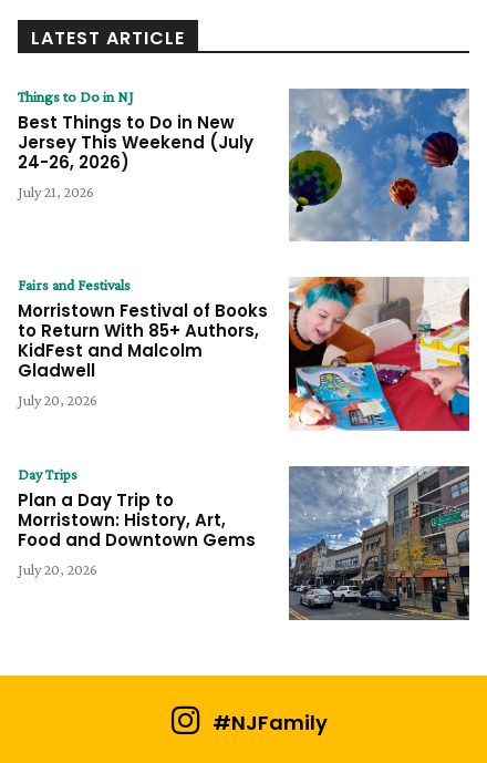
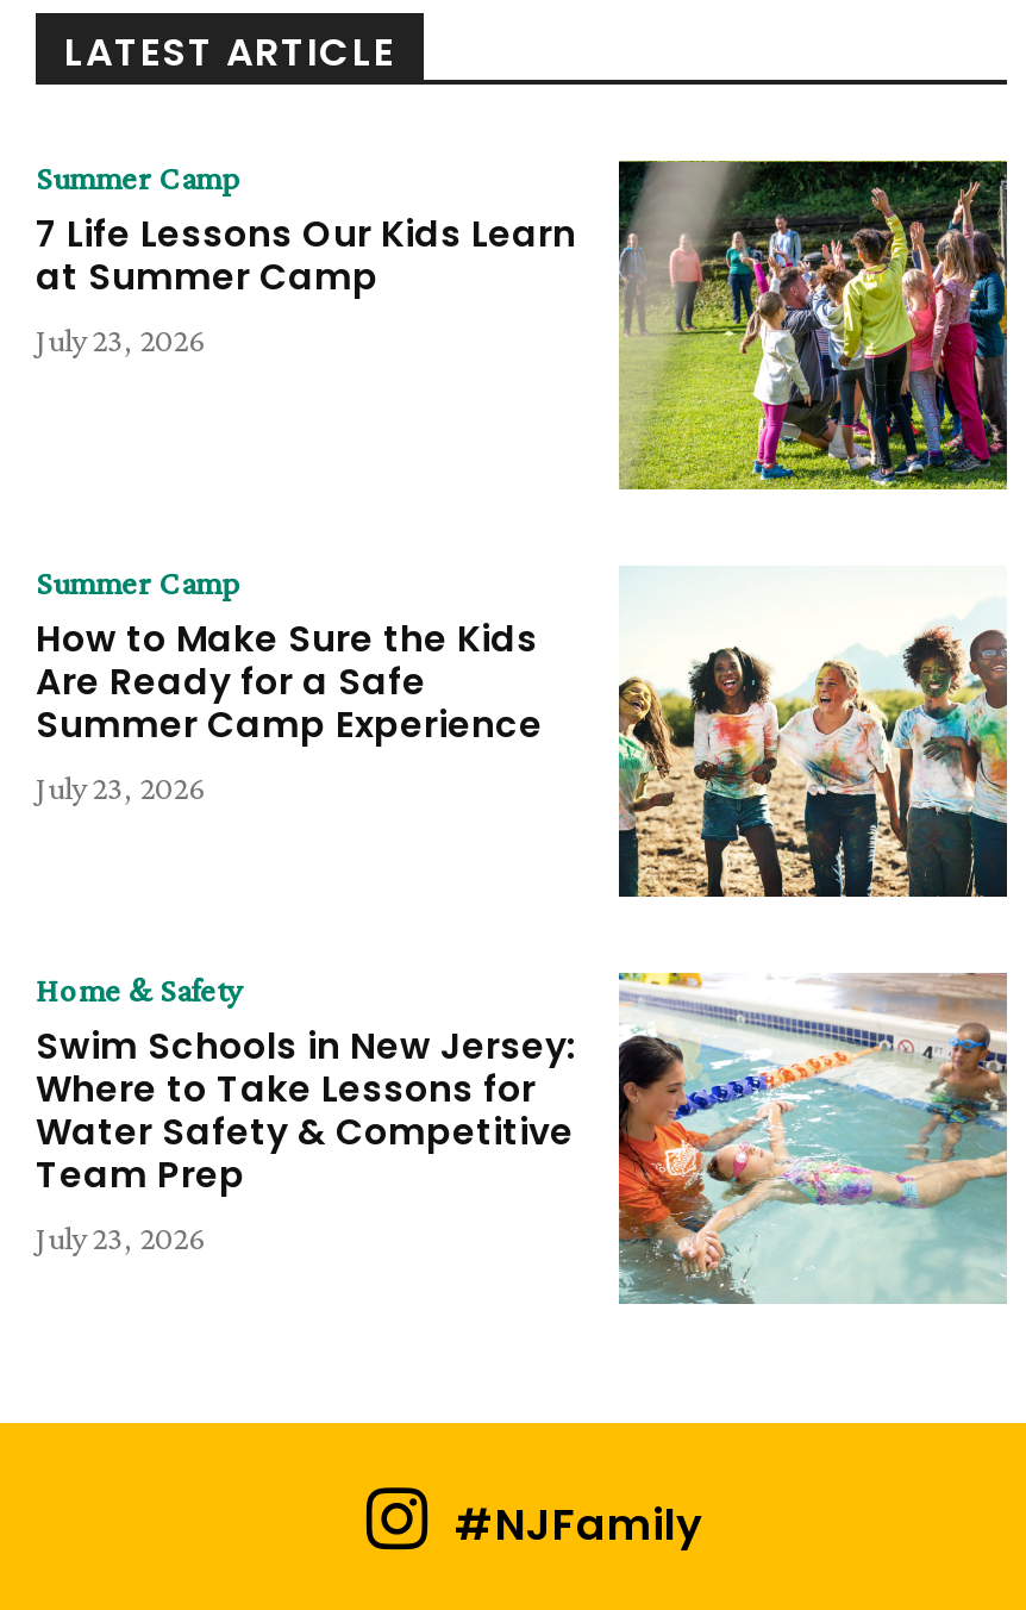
- [image]
- Things to Do in NJ
- Best Things to Do in New
- Jersey This Weekend (July
- 24-26, 2026)
- July 21, 2026
+ [image]
+ Summer Camp
+ 7 Life Lessons Our Kids Learn
+ at Summer Camp
+ July 23, 2026

- [image]
- Fairs and Festivals
- Morristown Festival of Books
- to Return With 85+ Authors,
- KidFest and Malcolm
- Gladwell
- July 20, 2026
+ [image]
+ Summer Camp
+ How to Make Sure the Kids
+ Are Ready for a Safe
+ Summer Camp Experience
+ July 23, 2026

- [image]
- Day Trips
- Plan a Day Trip to
- Morristown: History, Art,
- Food and Downtown Gems
- July 20, 2026
+ [image]
+ Home & Safety
+ Swim Schools in New Jersey:
+ Where to Take Lessons for
+ Water Safety & Competitive
+ Team Prep
+ July 23, 2026
